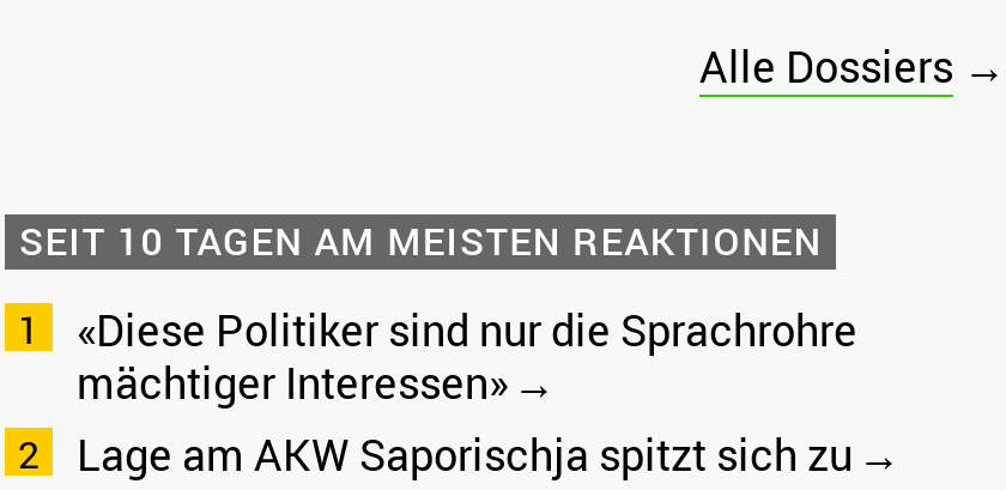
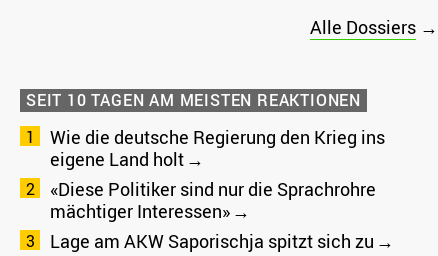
+ Wie die deutsche Regierung den Krieg ins
+ eigene Land holt
